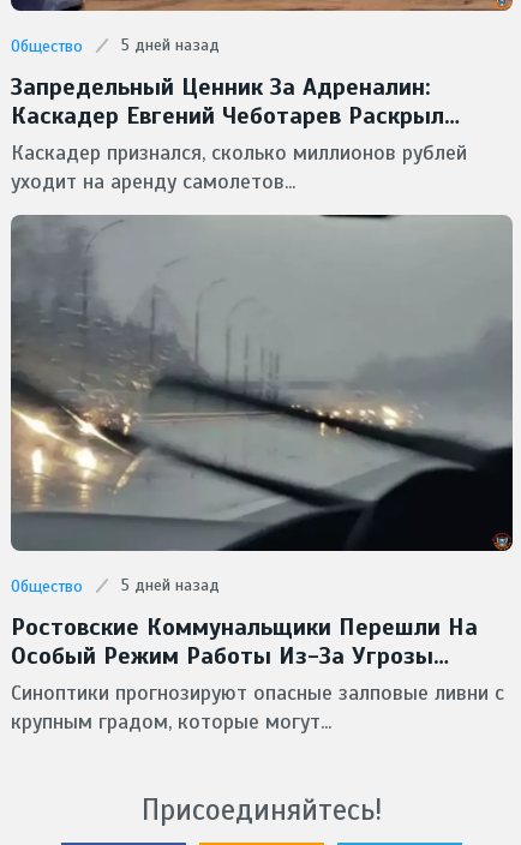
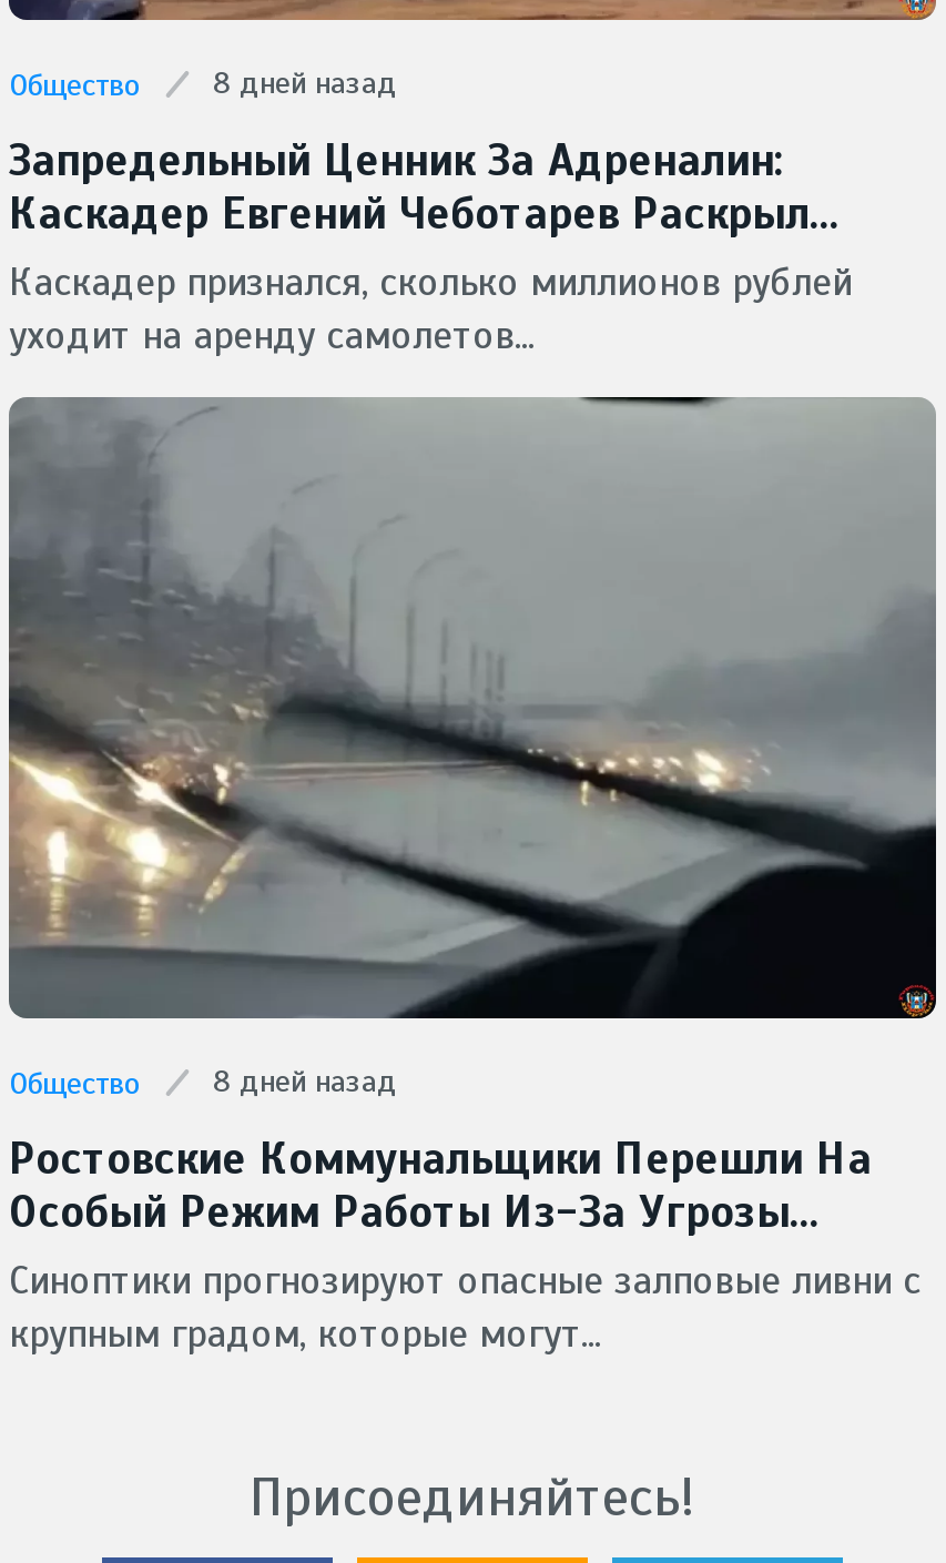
- Общество 5 дней назад
+ Общество 8 дней назад

- Общество 5 дней назад
+ Общество 8 дней назад
